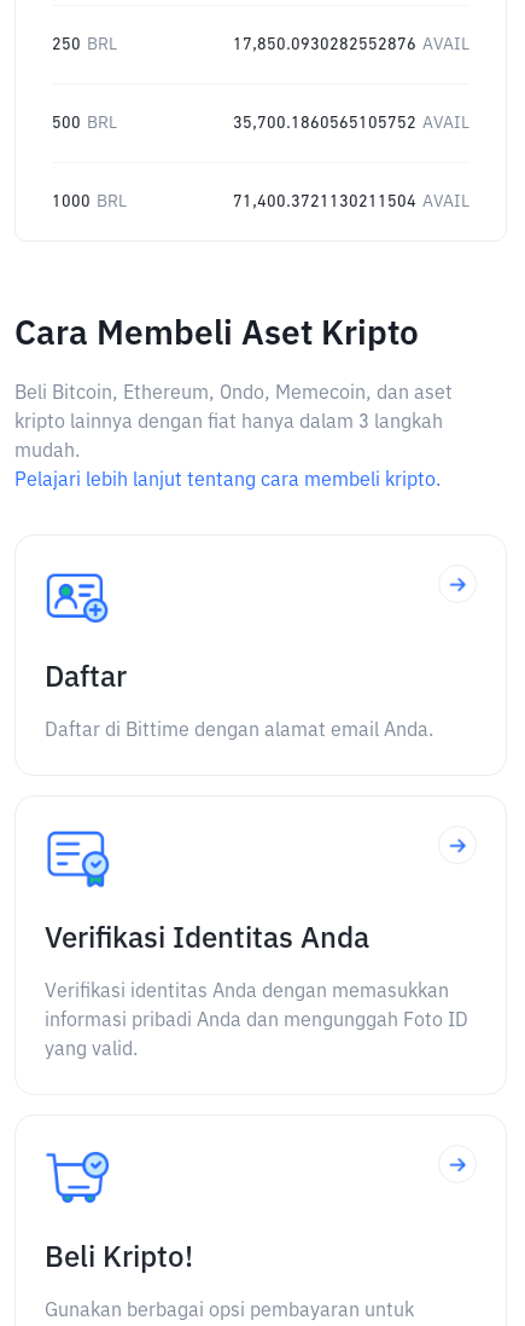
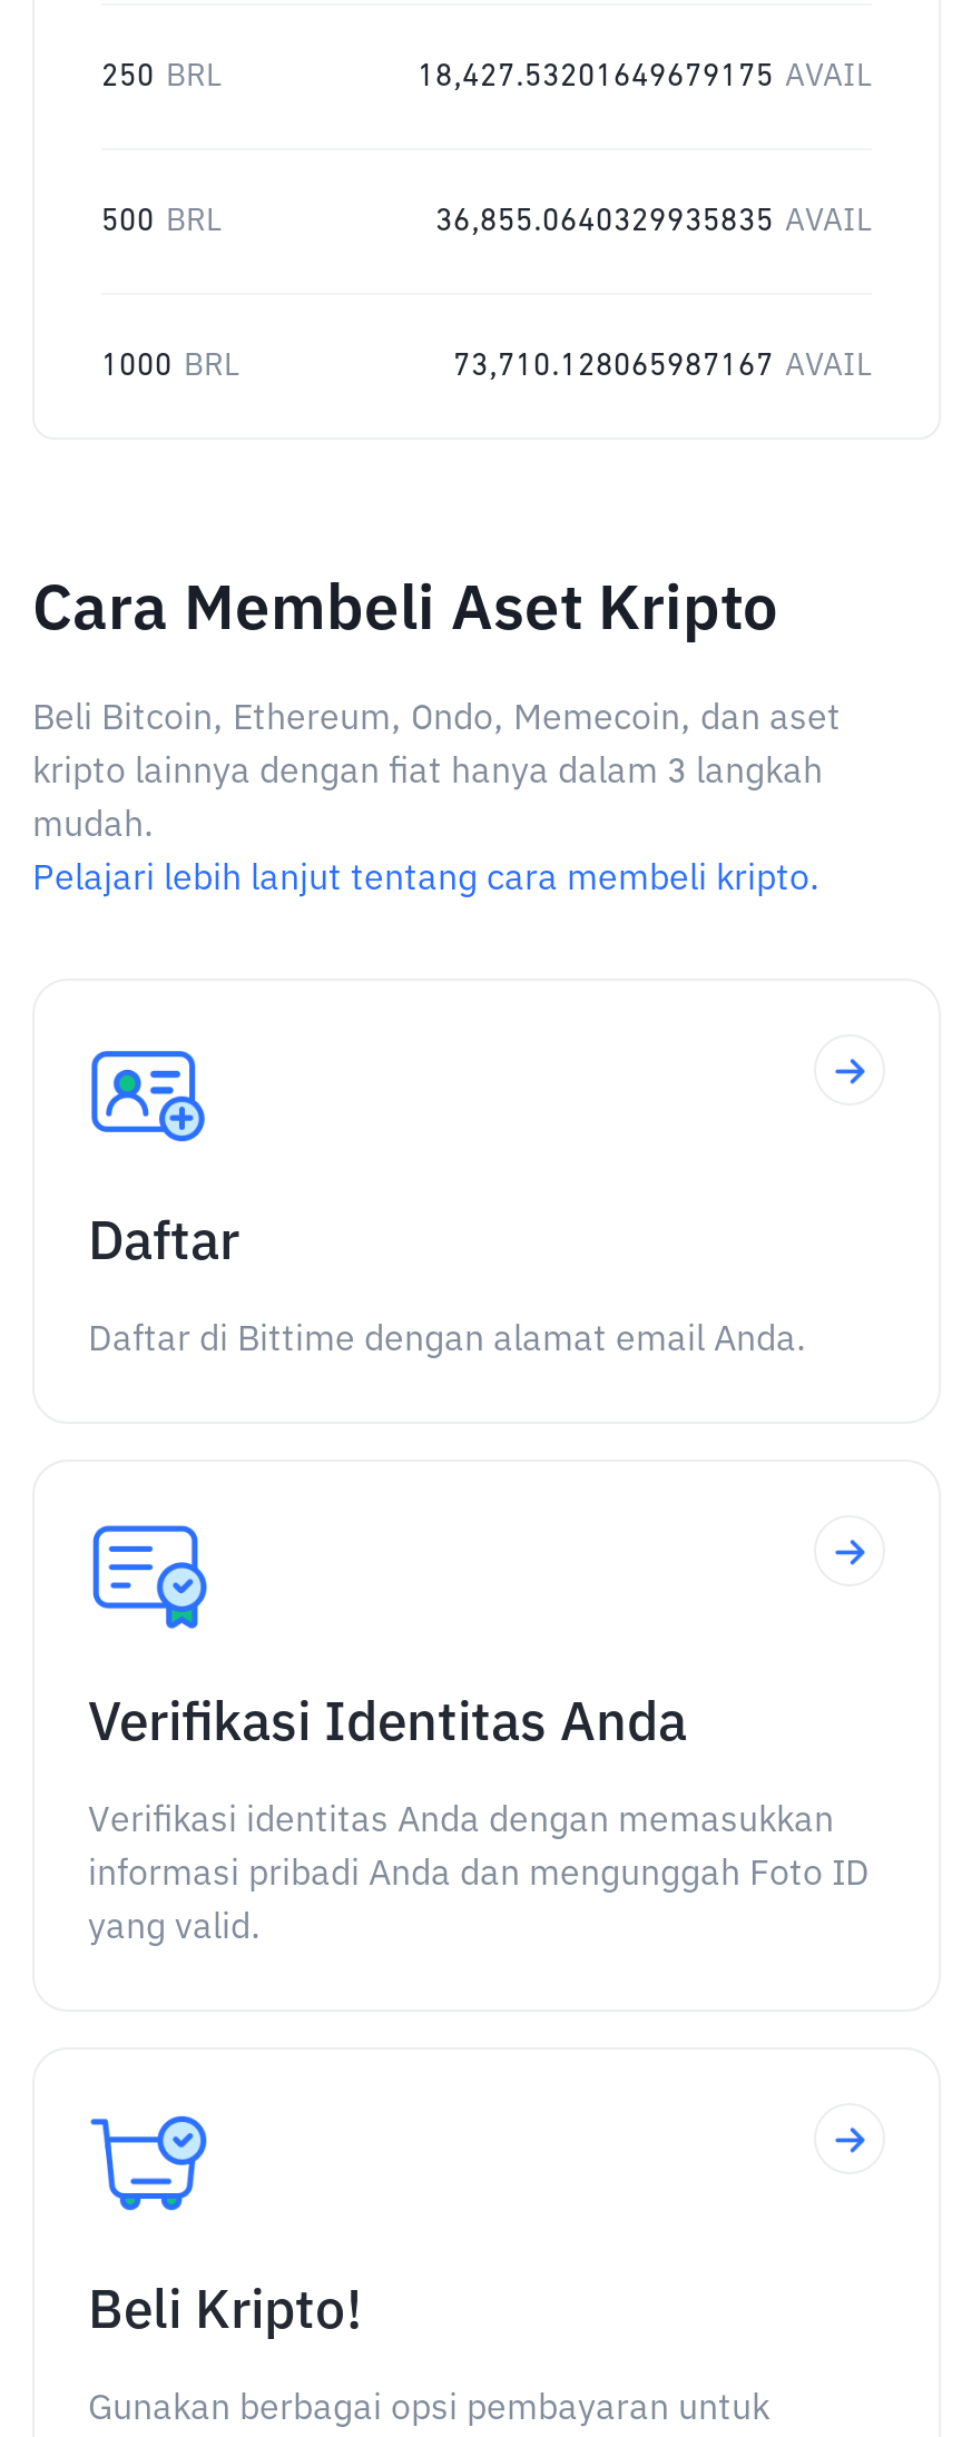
- 17,850.0930282552876 AVAIL
+ 18,427.53201649679175 AVAIL

- 35,700.1860565105752 AVAIL
+ 36,855.0640329935835 AVAIL

- 71,400.3721130211504 AVAIL
+ 73,710.128065987167 AVAIL
